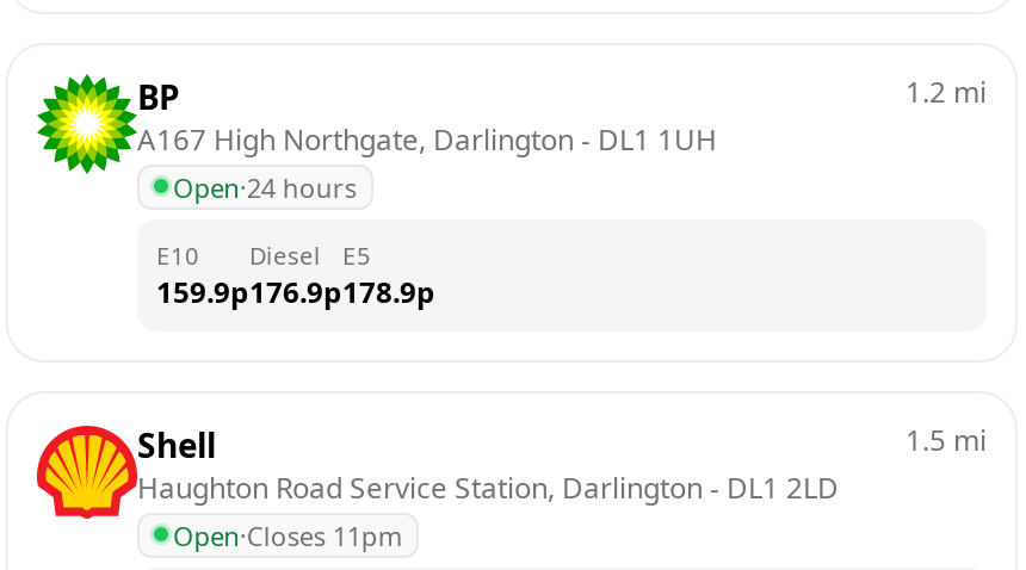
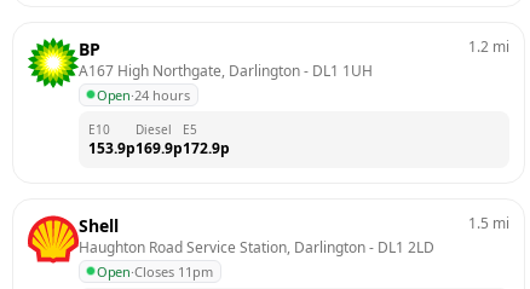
- 159.9p
+ 153.9p

- 176.9p
+ 169.9p

- 178.9p
+ 172.9p
